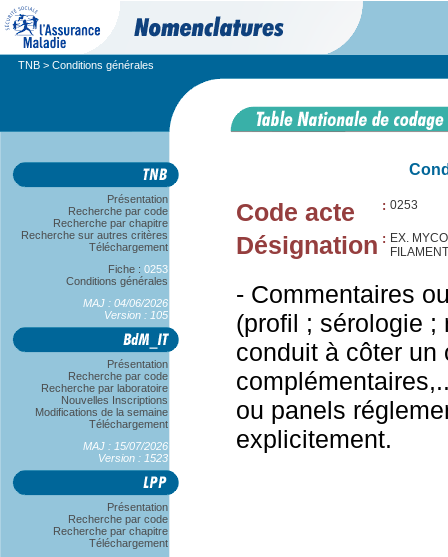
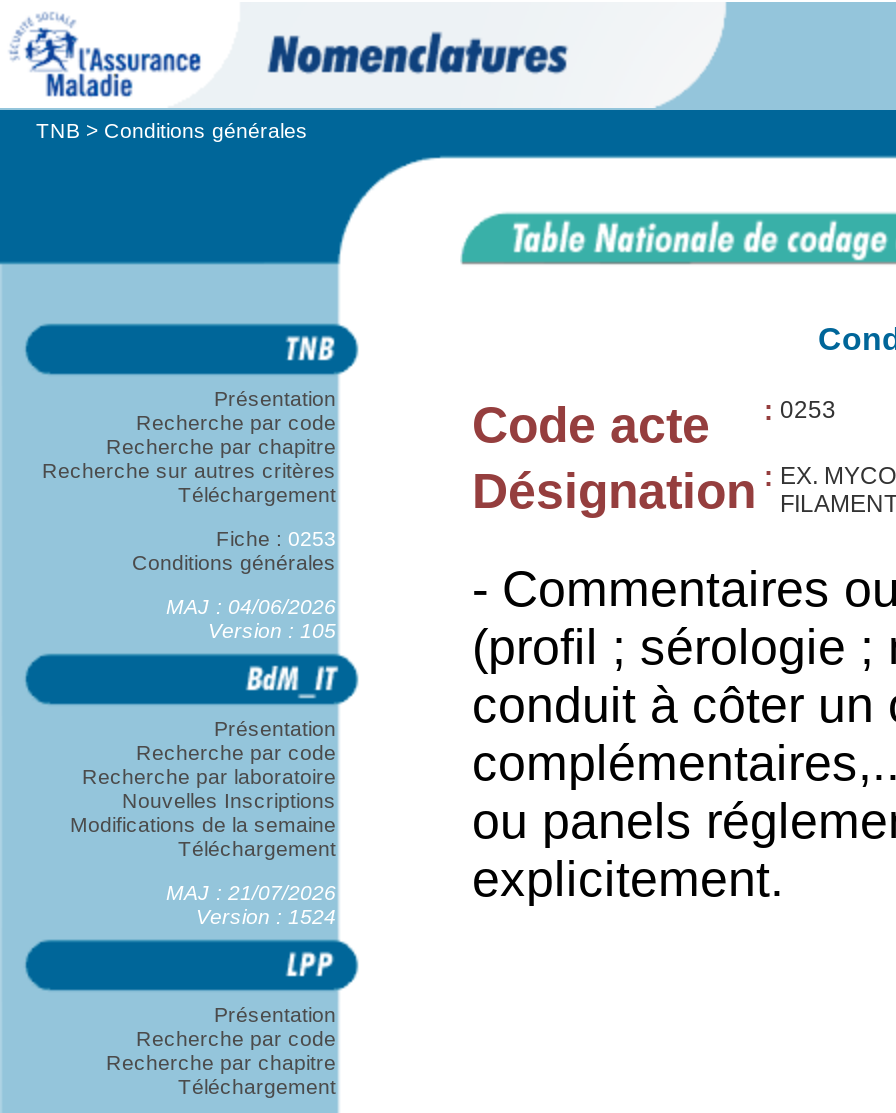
- MAJ : 15/07/2026
+ MAJ : 21/07/2026

- Version : 1523
+ Version : 1524
